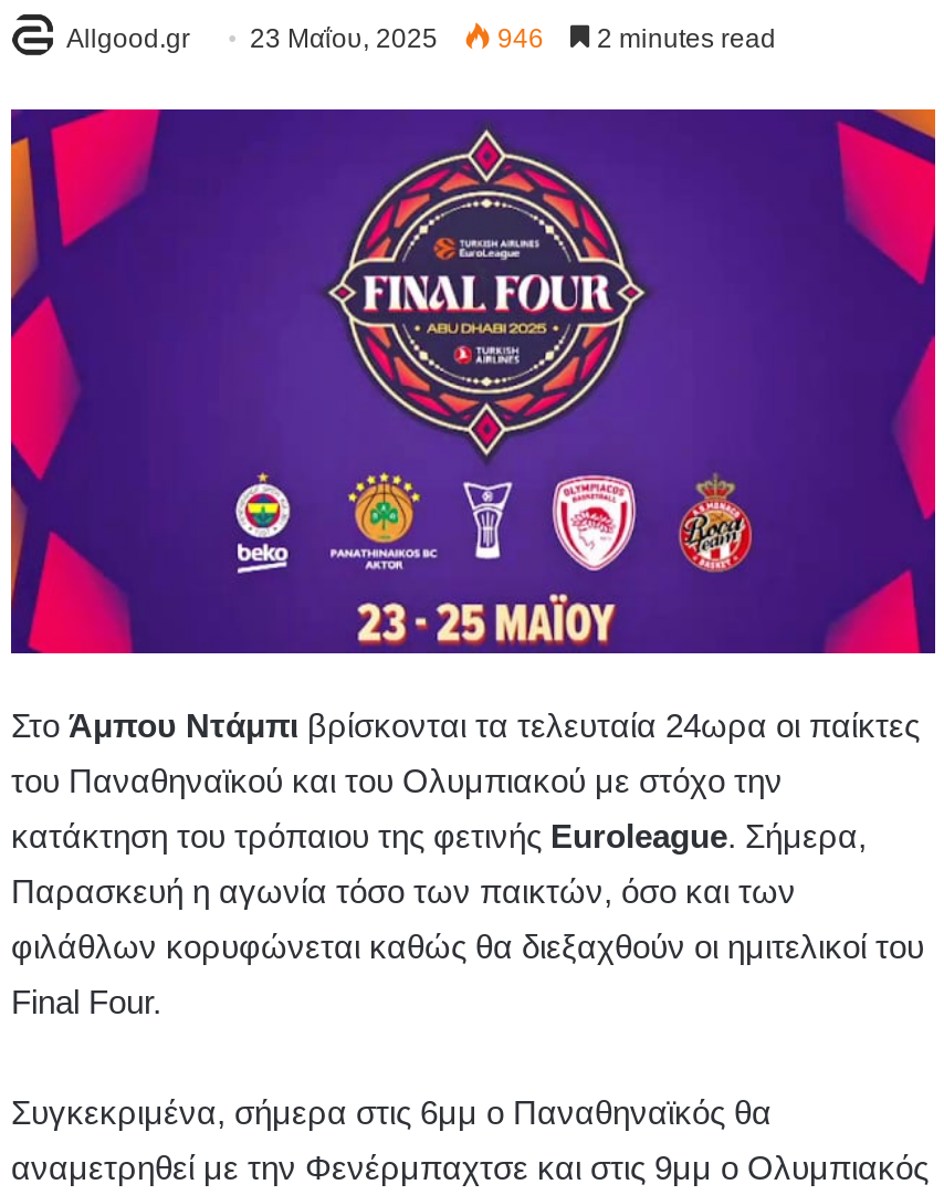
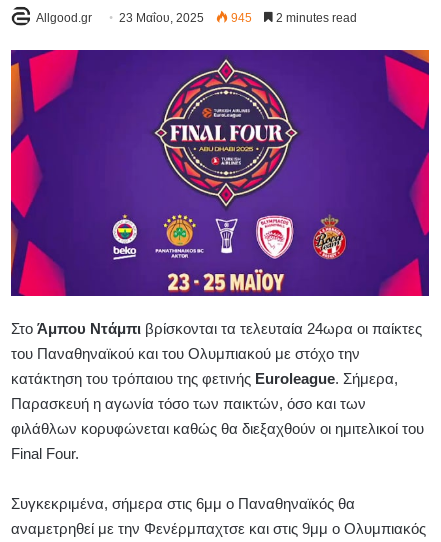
- Allgood.gr 23 Μαΐου, 2025 946 2 minutes read
+ Allgood.gr 23 Μαΐου, 2025 945 2 minutes read
